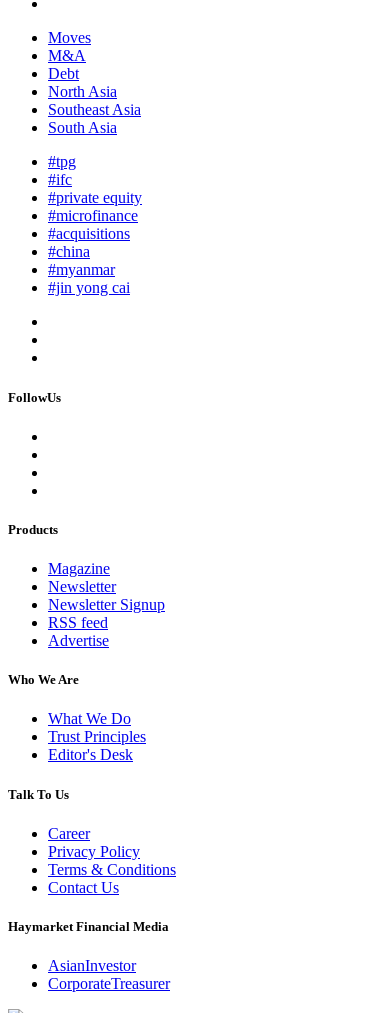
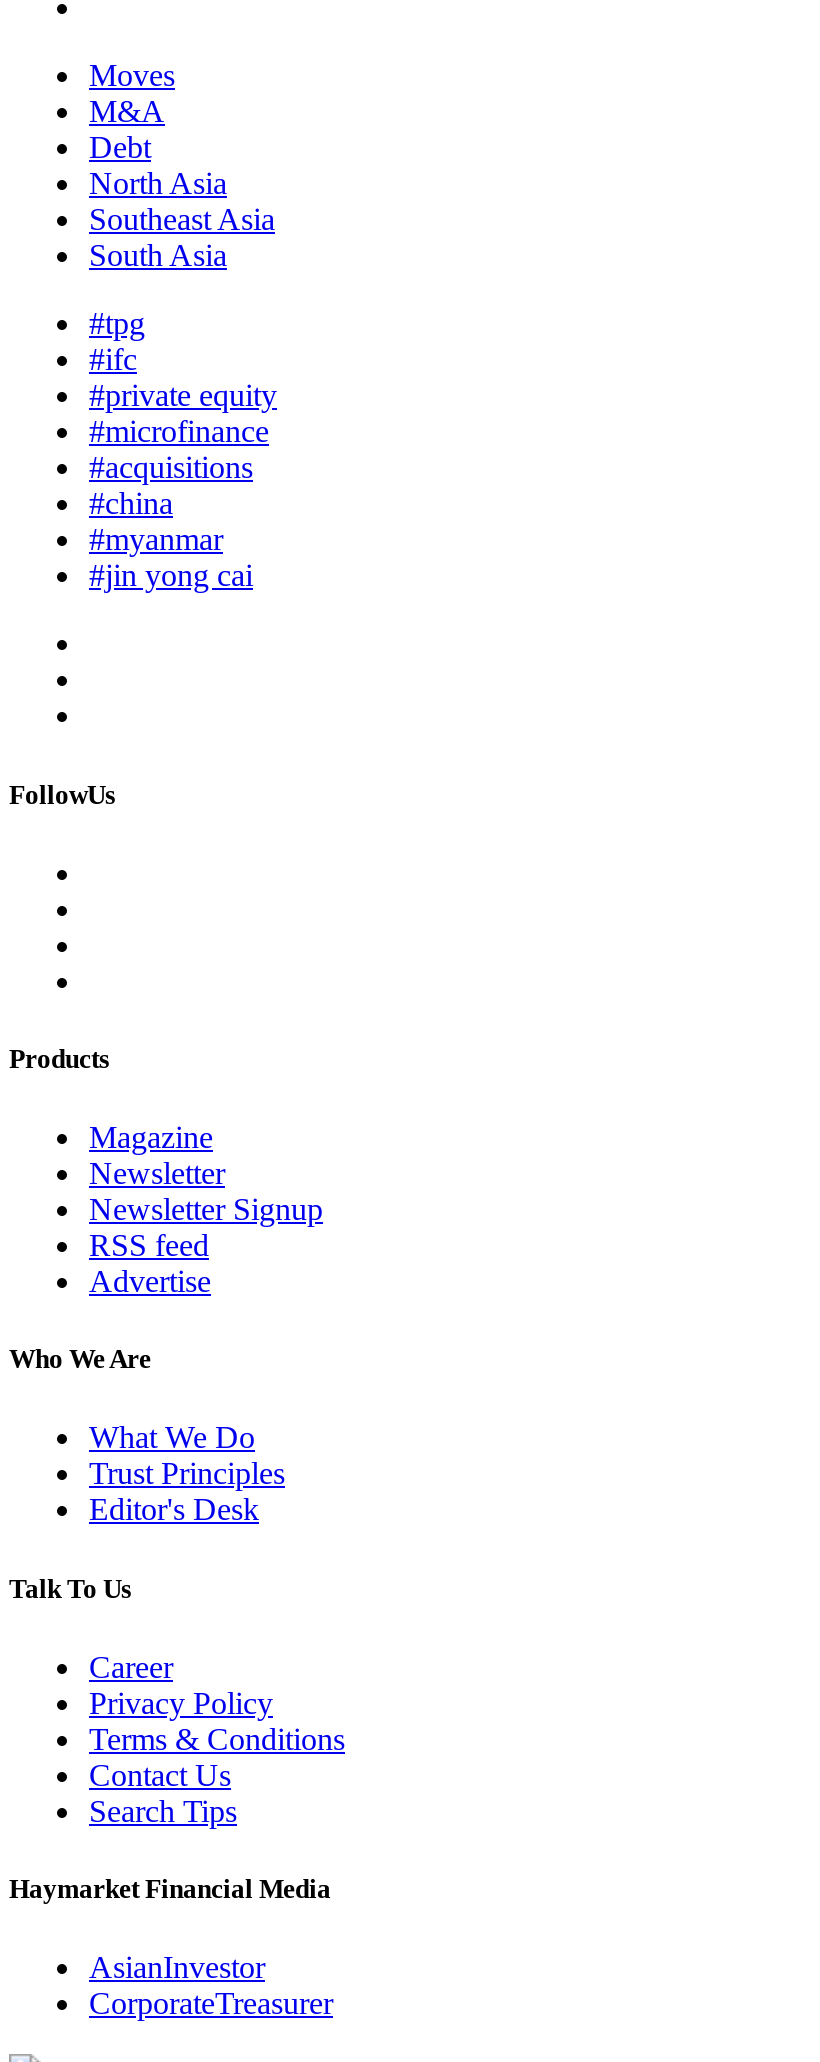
+ Search Tips
